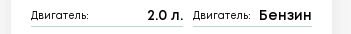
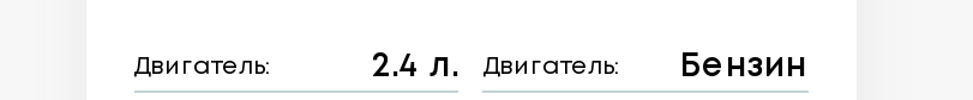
- 2.0 л.
+ 2.4 л.
